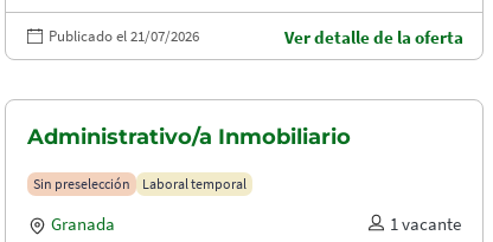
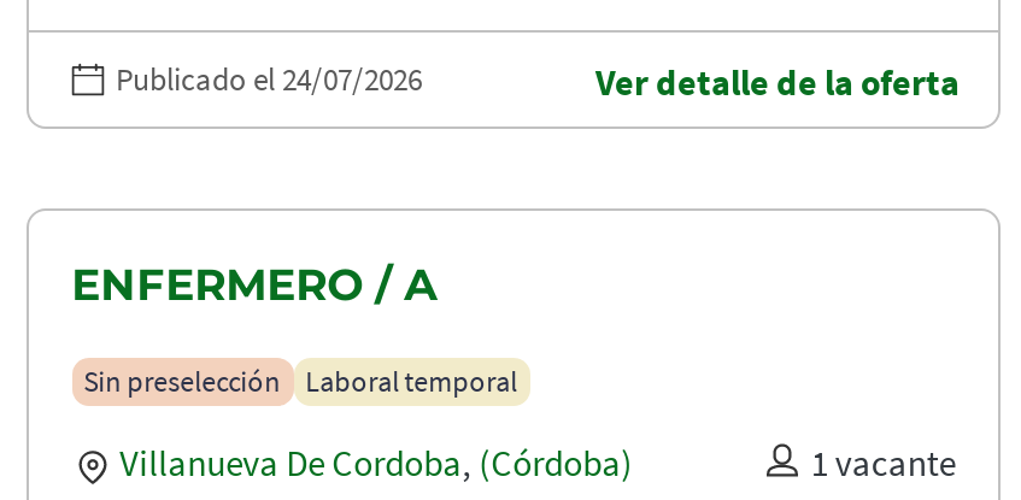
- Publicado el 21/07/2026
+ Publicado el 24/07/2026

- Administrativo/a Inmobiliario
+ ENFERMERO / A

- Granada
+ Villanueva De Cordoba, (Córdoba)
